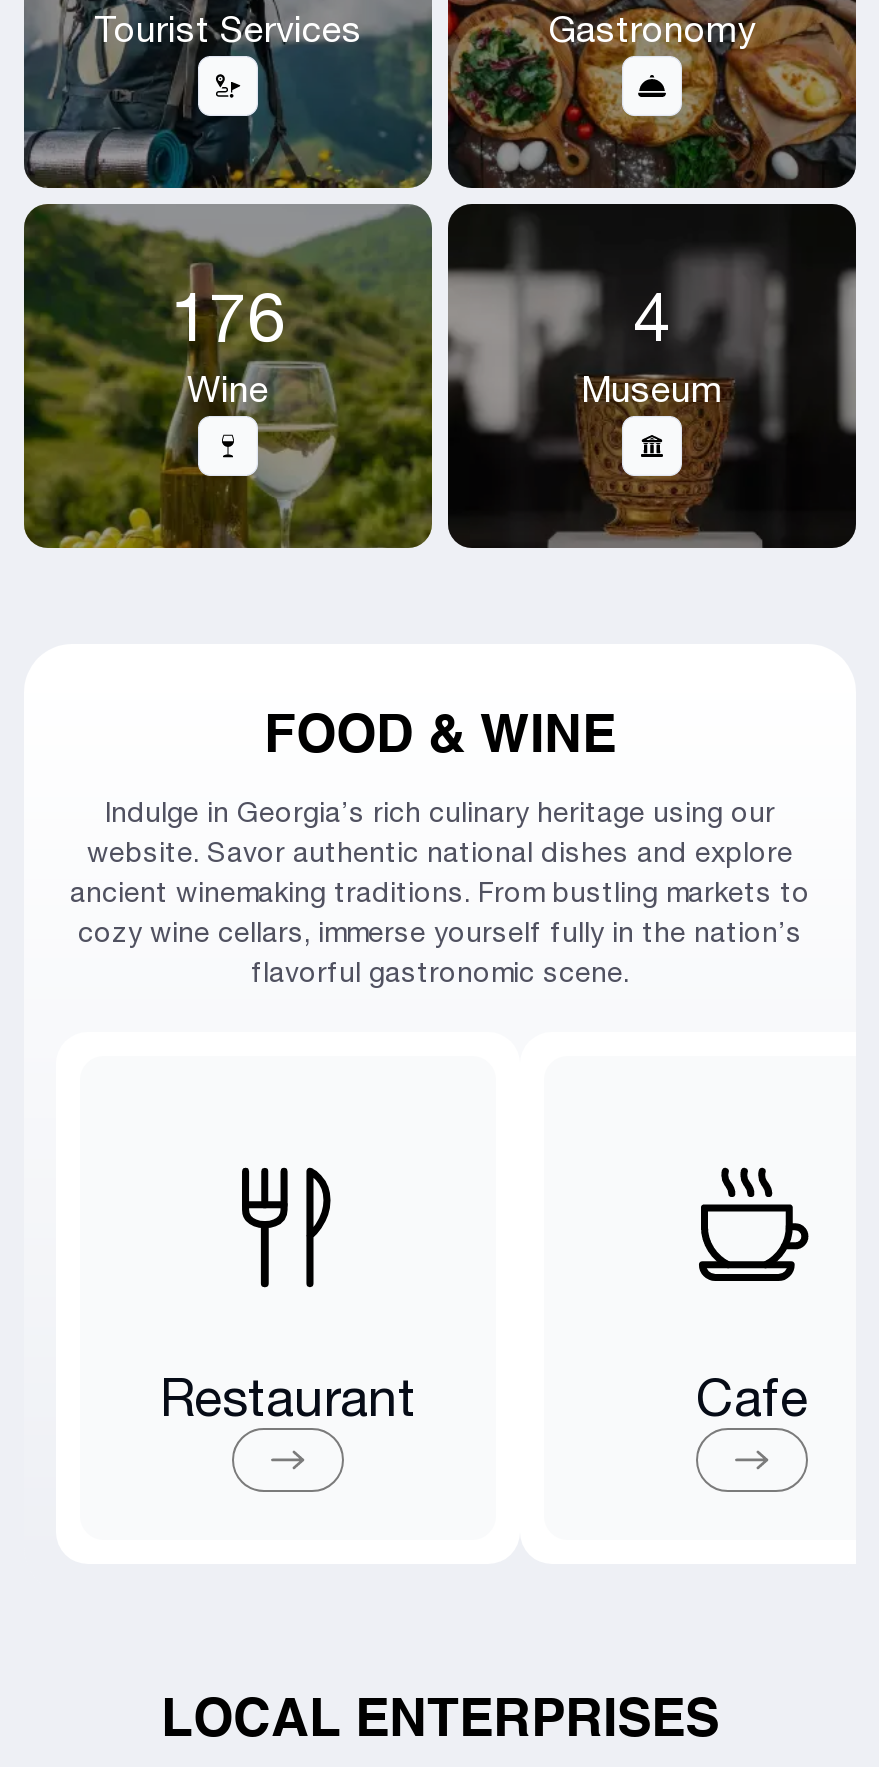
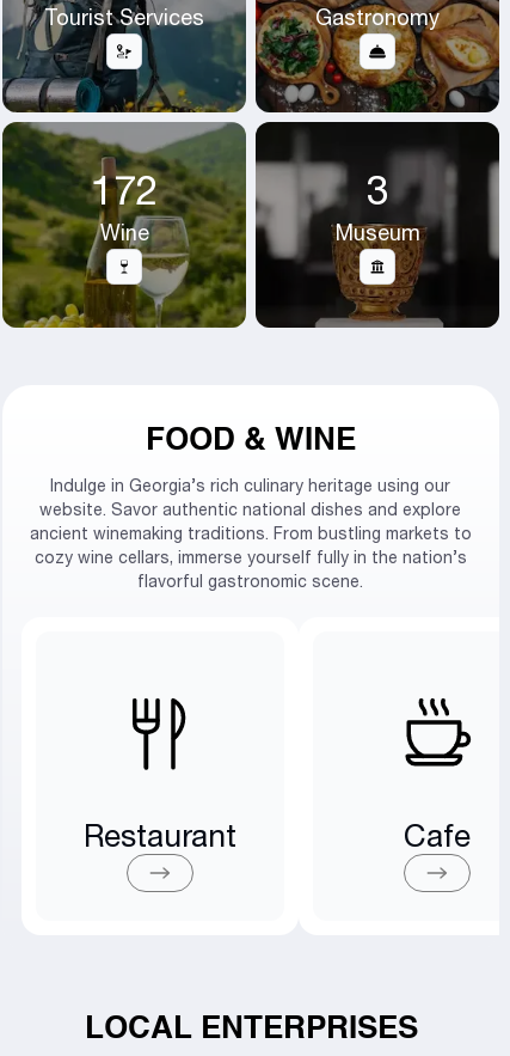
- 176
+ 172

- 4
+ 3
